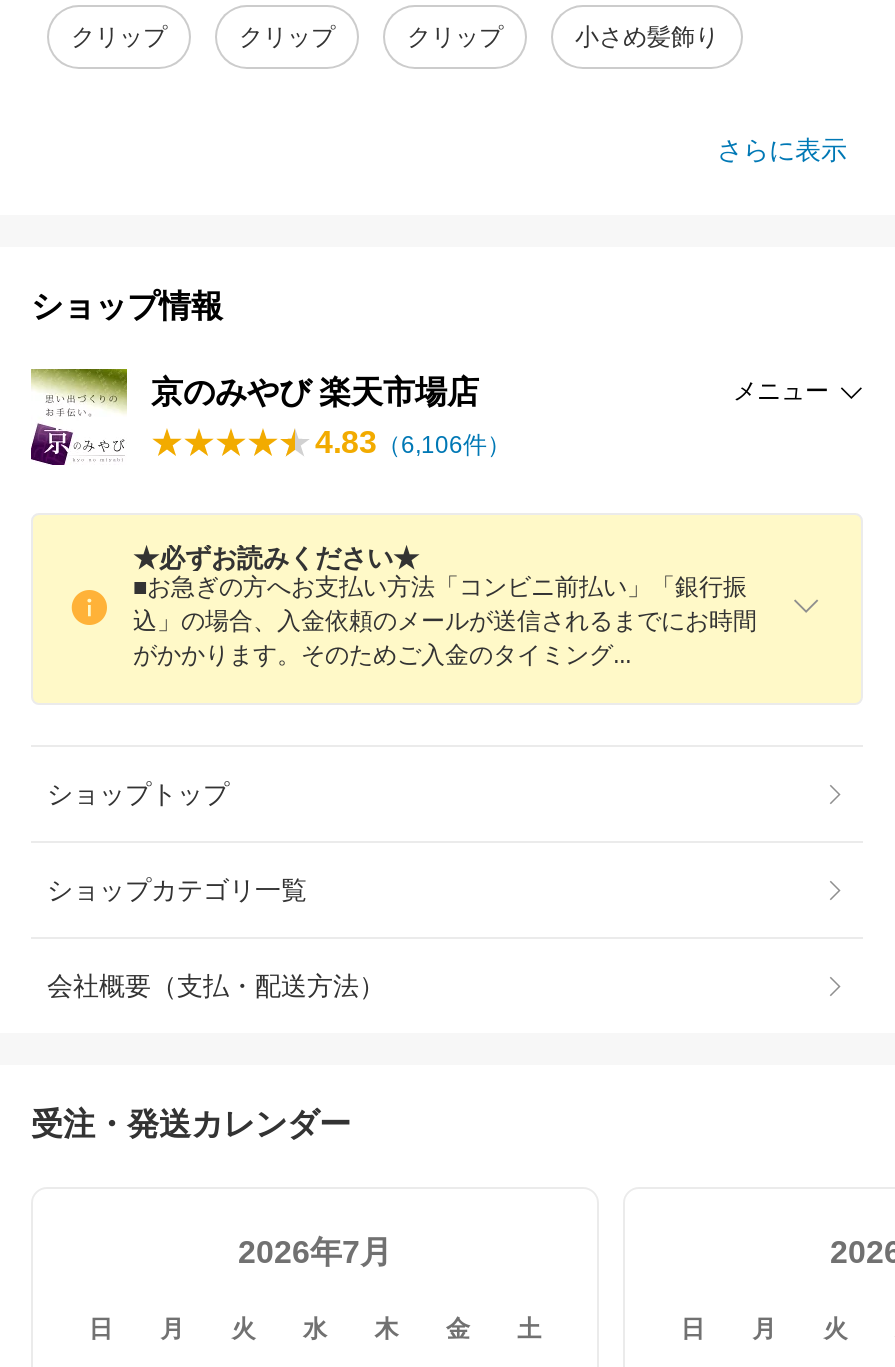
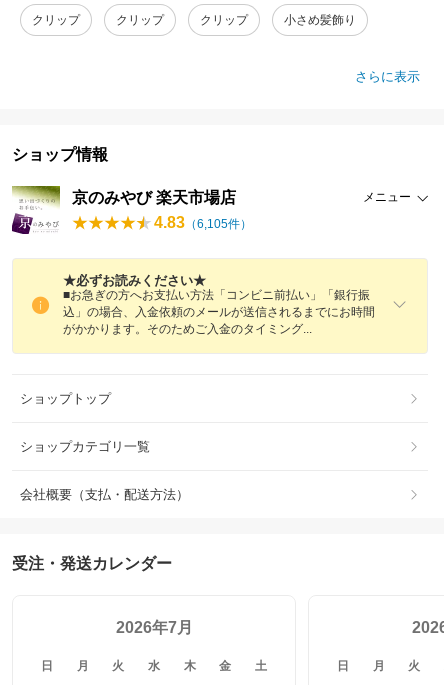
- 4.83（6,106件）
+ 4.83（6,105件）
